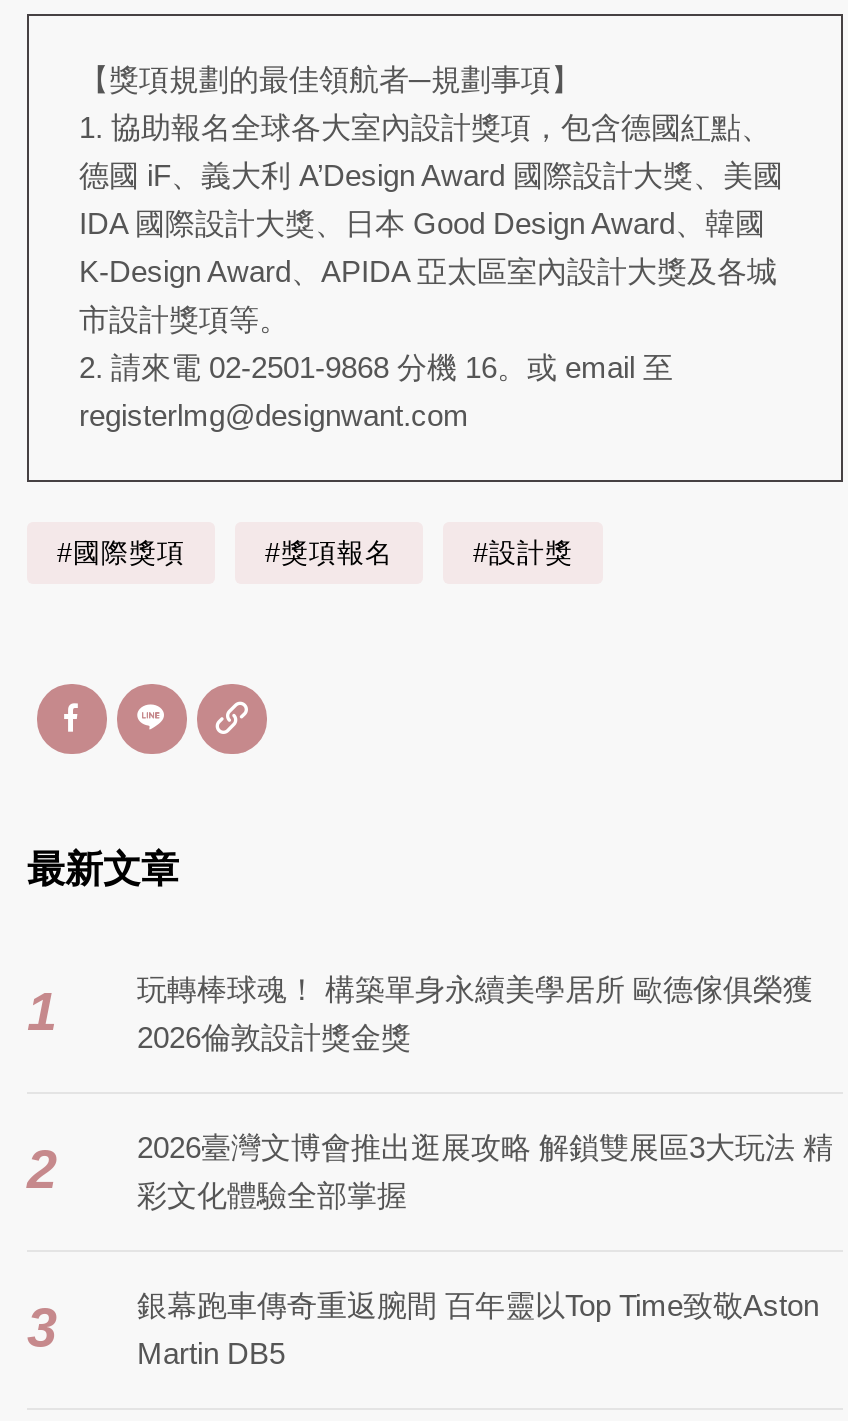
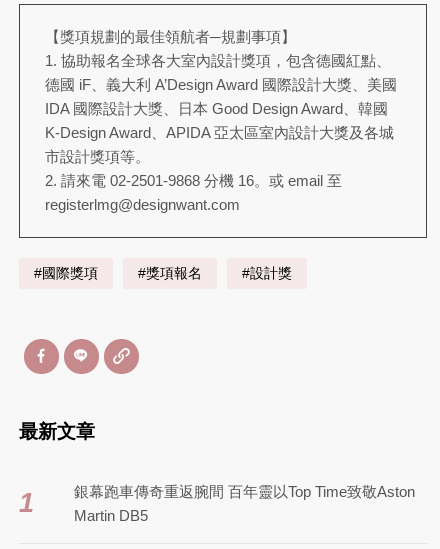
- 玩轉棒球魂！ 構築單身永續美學居所 歐德傢俱榮獲
- 2026倫敦設計獎金獎
- 2
- 2026臺灣文博會推出逛展攻略 解鎖雙展區3大玩法 精
- 彩文化體驗全部掌握
- 3
